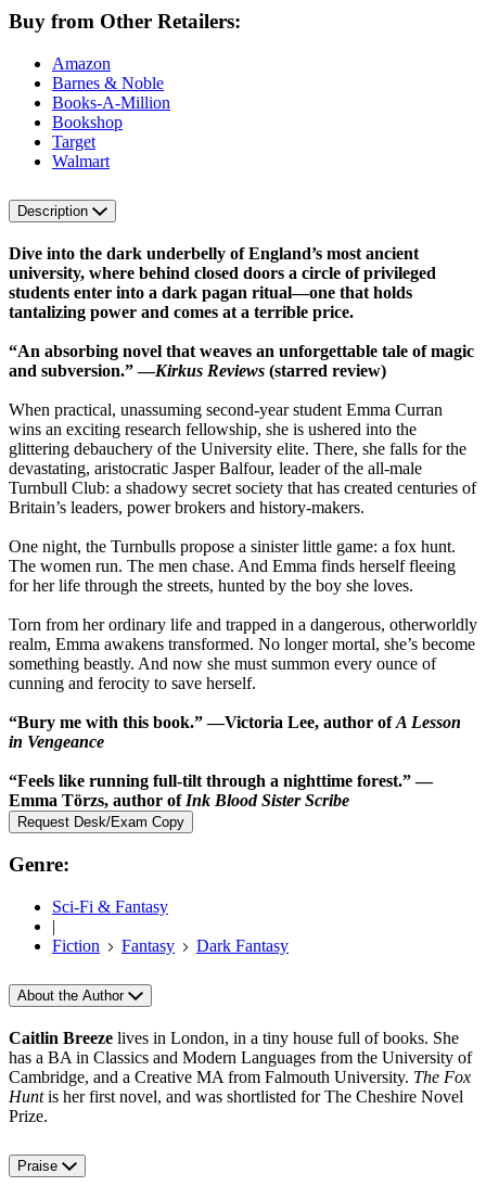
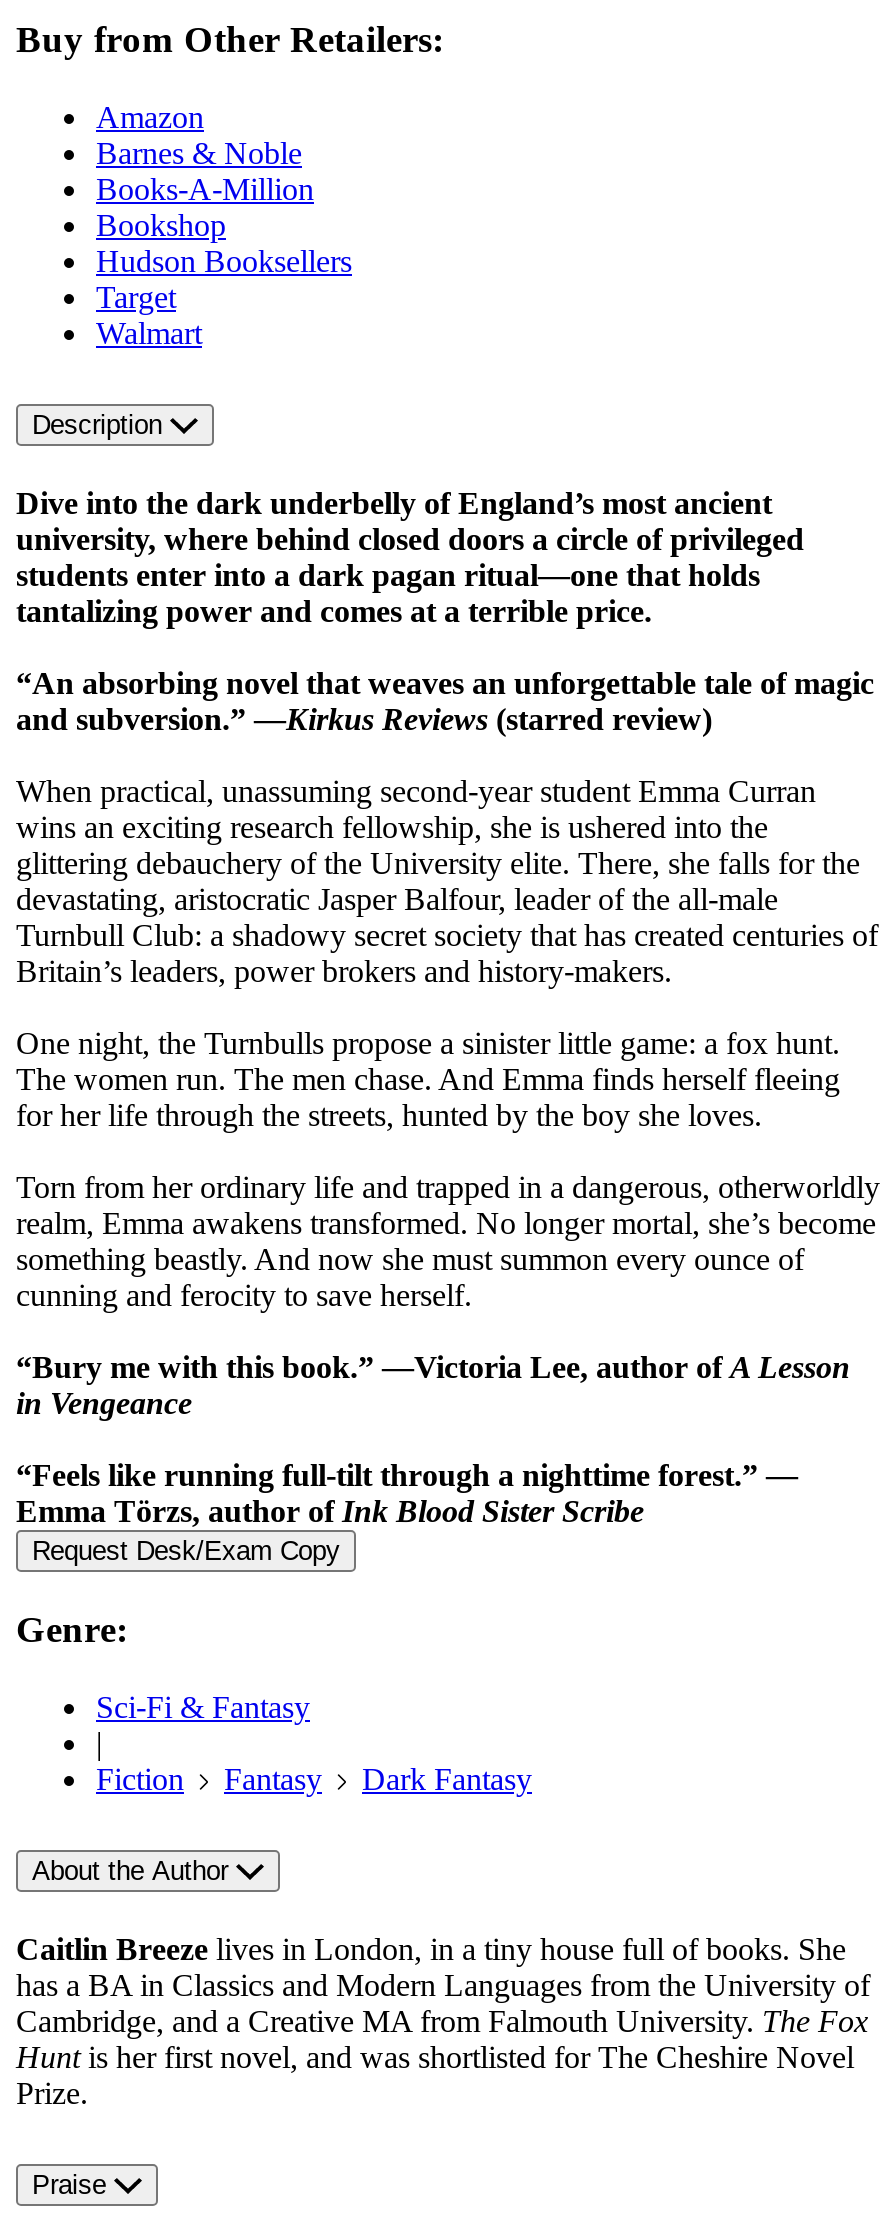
+ Hudson Booksellers
